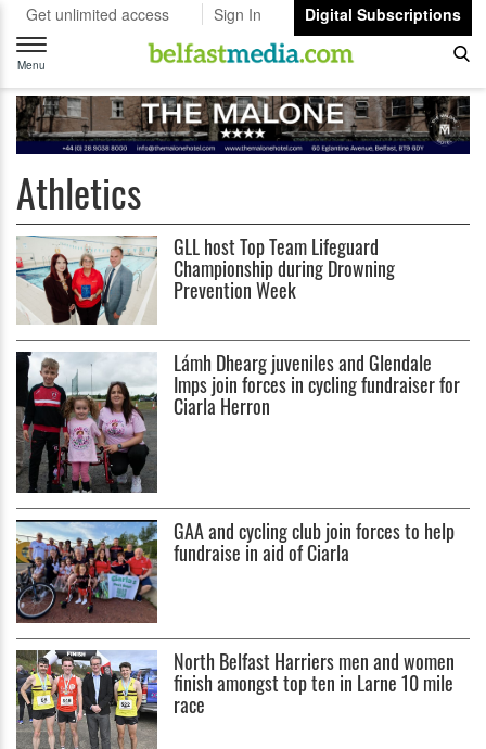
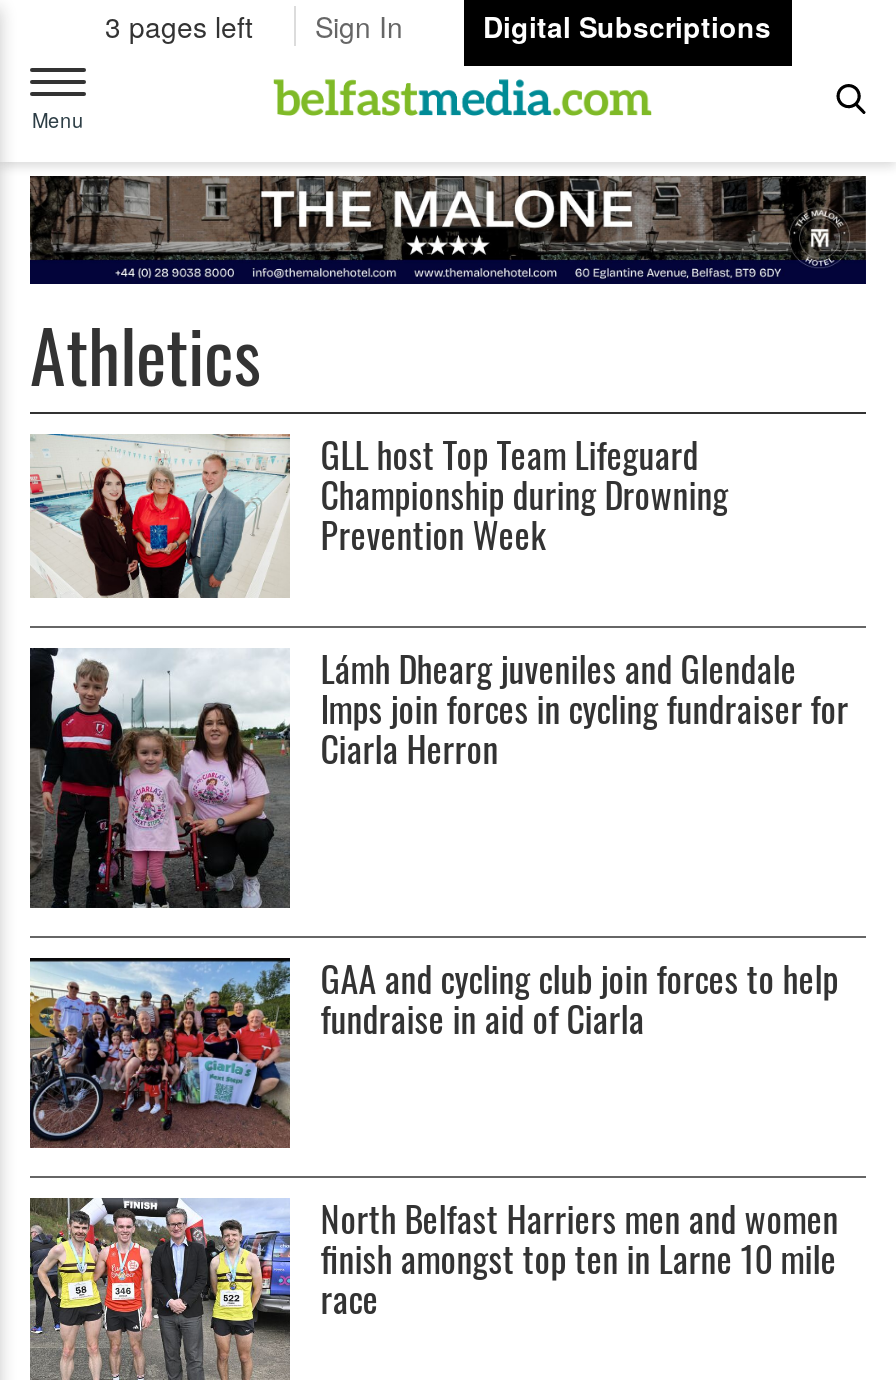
- Get unlimited access
+ 3 pages left
